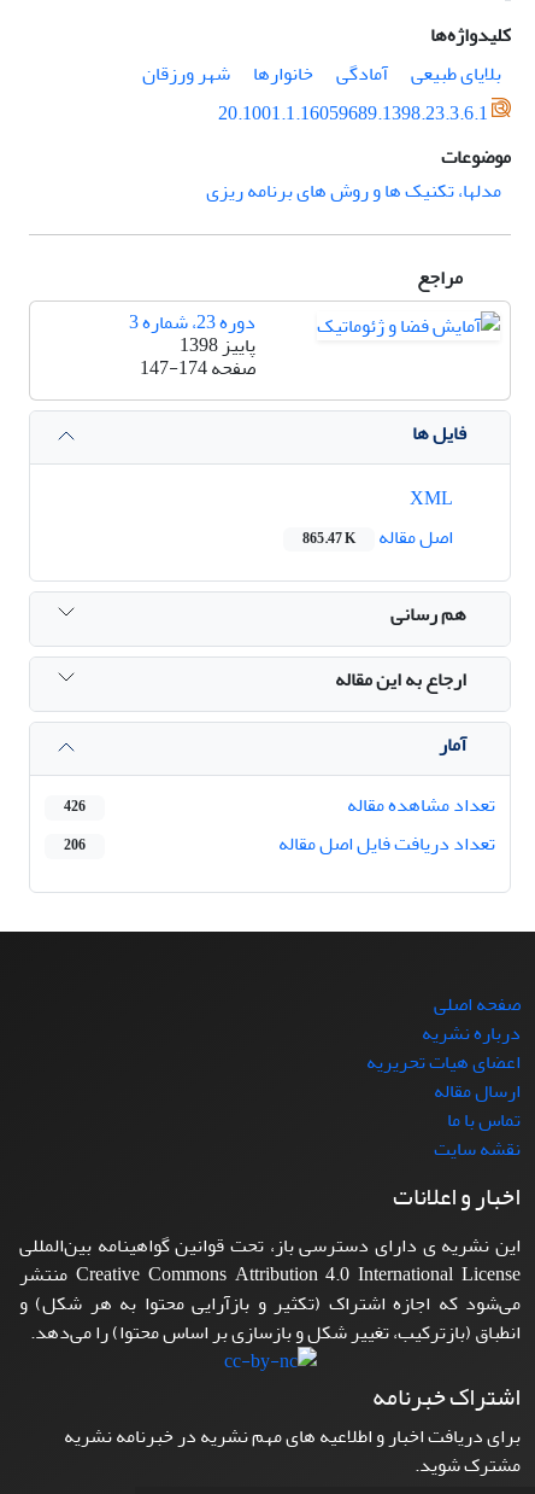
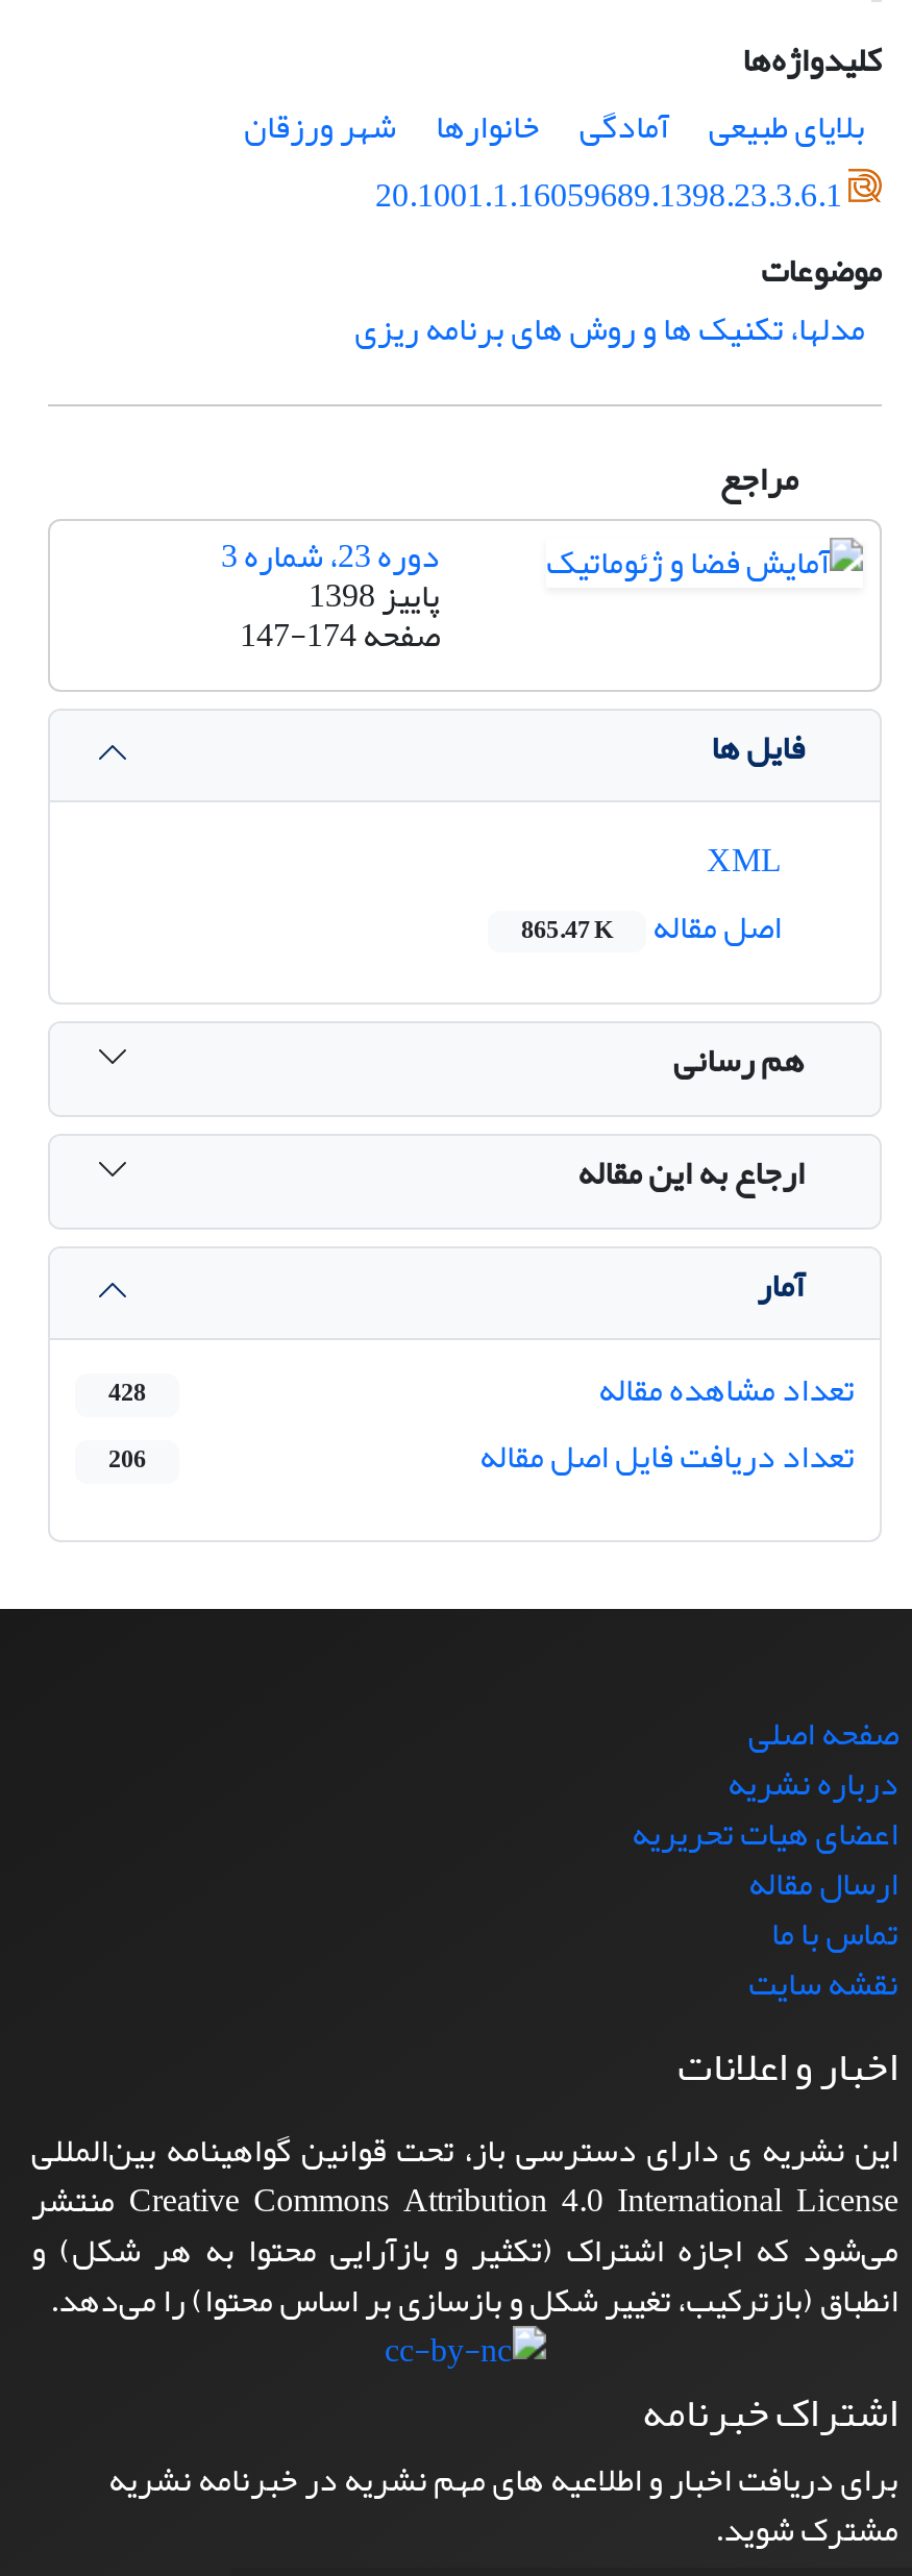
- 426
+ 428
